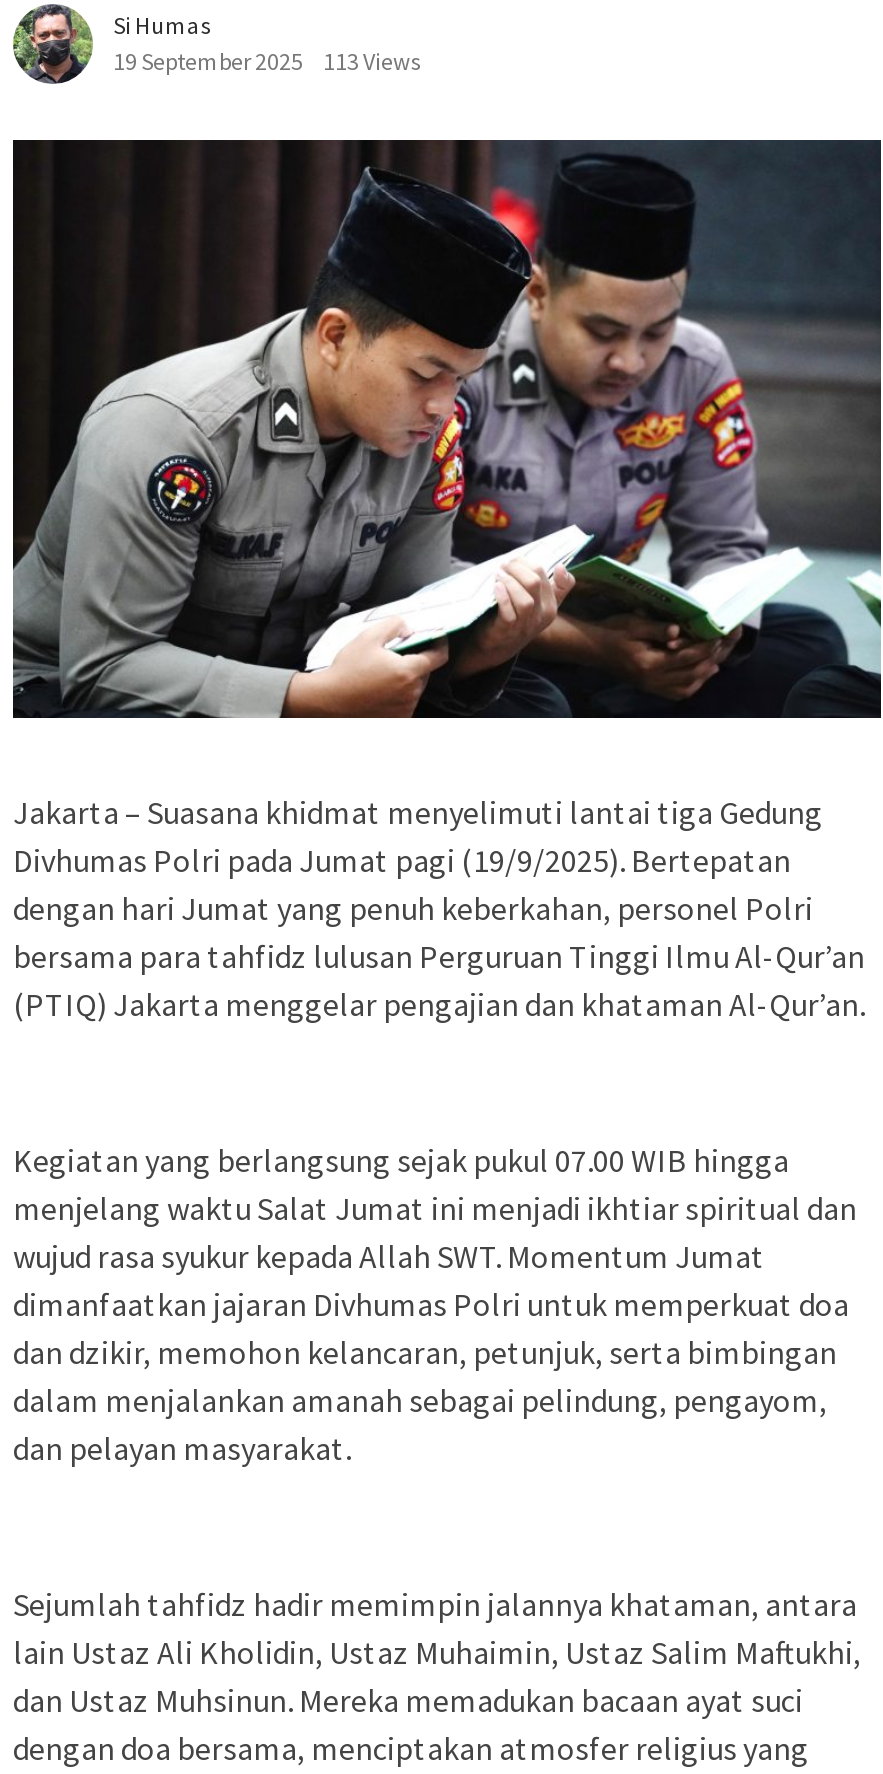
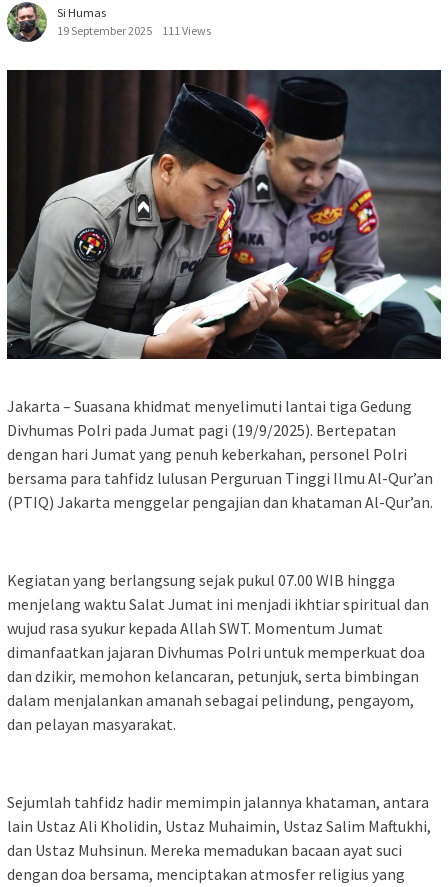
- 19 September 2025 113 Views
+ 19 September 2025 111 Views
